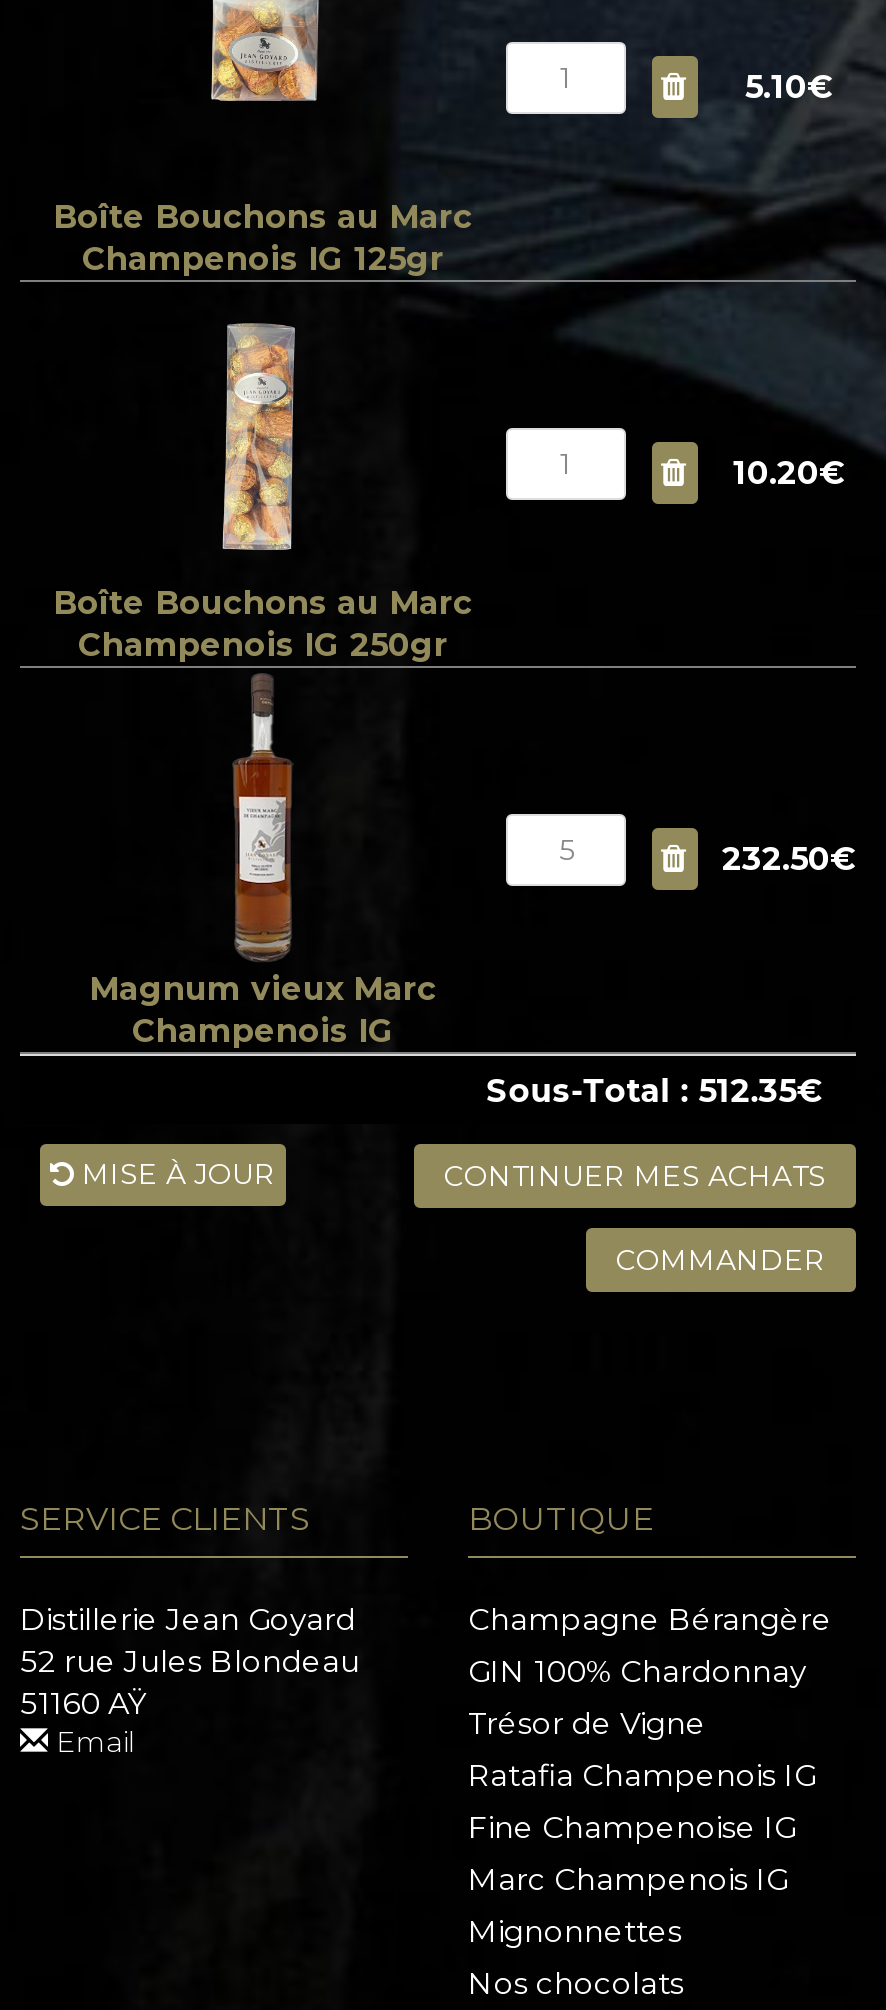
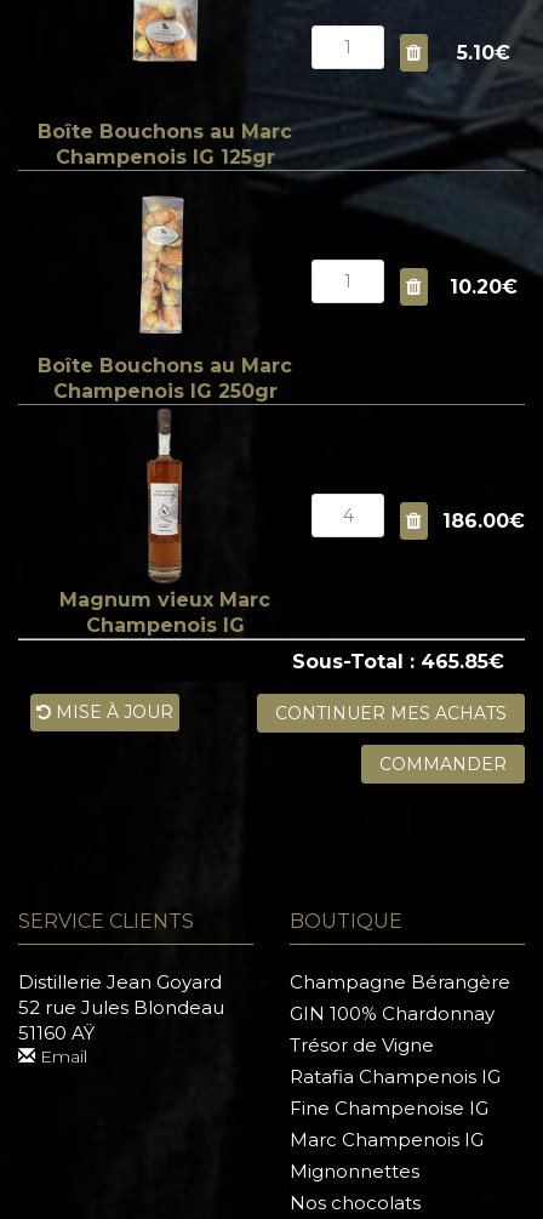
- 232.50€
+ 186.00€

- Sous-Total : 512.35€
+ Sous-Total : 465.85€
